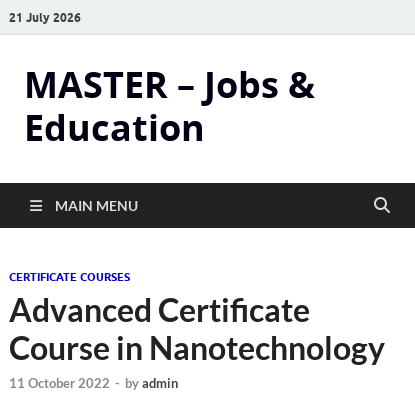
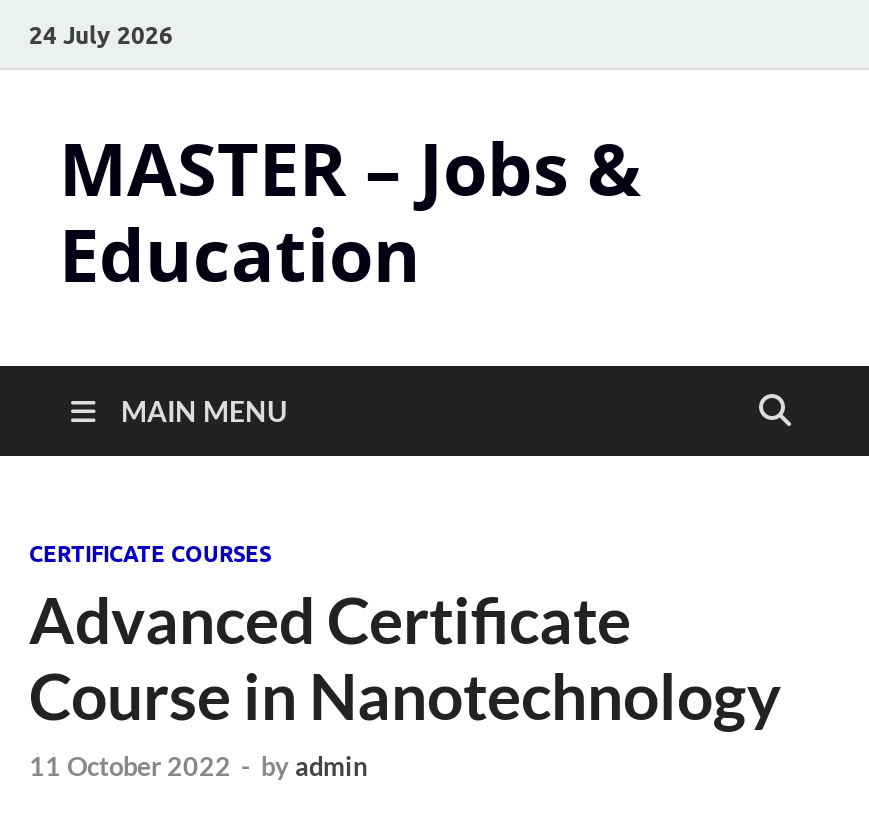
- 21 July 2026
+ 24 July 2026
